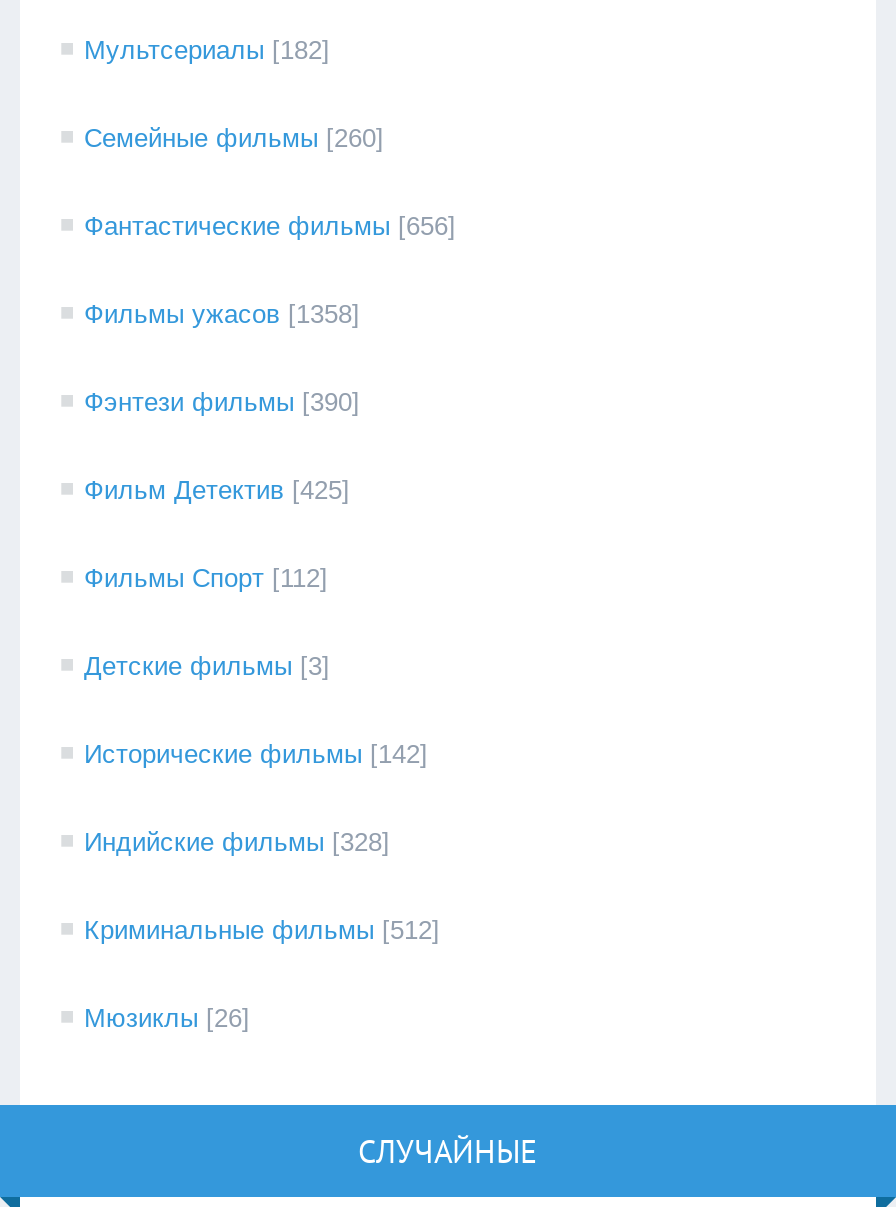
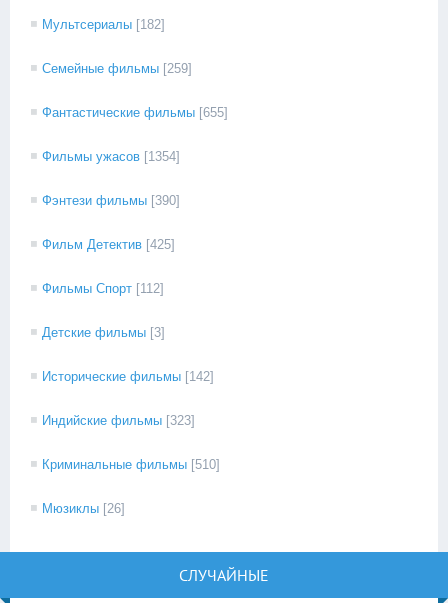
- Семейные фильмы [260]
+ Семейные фильмы [259]

- Фантастические фильмы [656]
+ Фантастические фильмы [655]

- Фильмы ужасов [1358]
+ Фильмы ужасов [1354]

- Индийские фильмы [328]
+ Индийские фильмы [323]

- Криминальные фильмы [512]
+ Криминальные фильмы [510]
